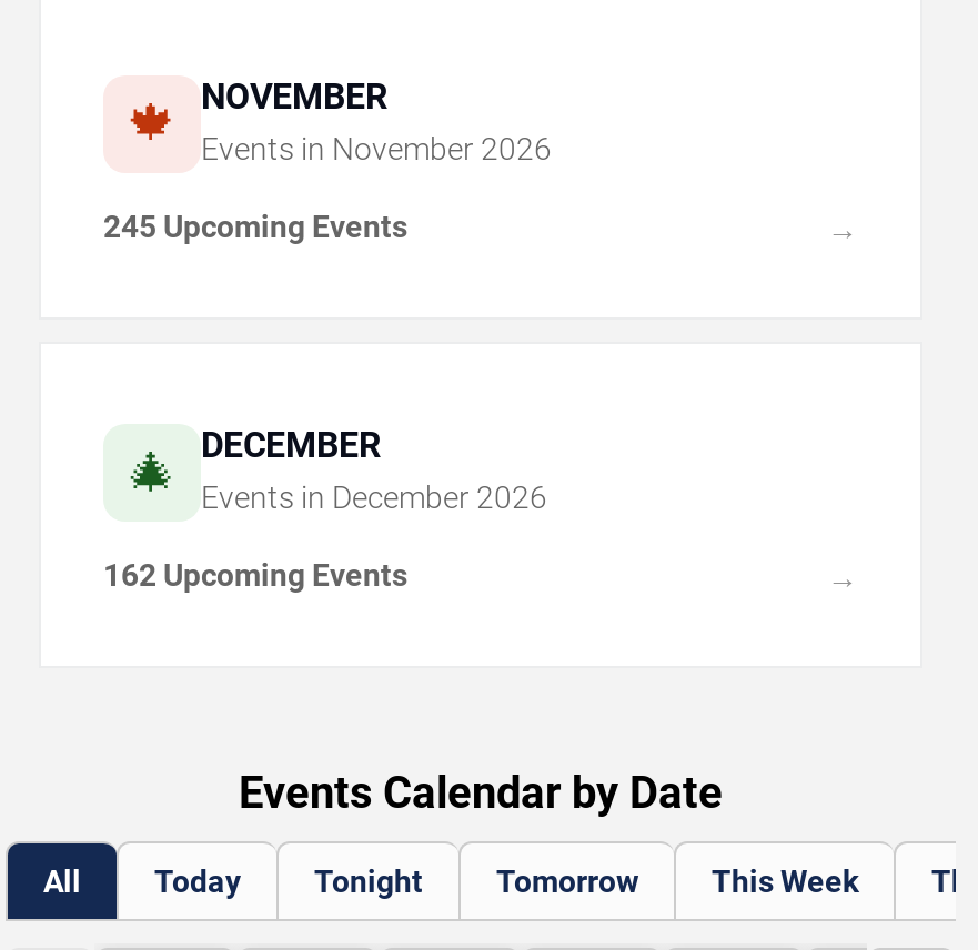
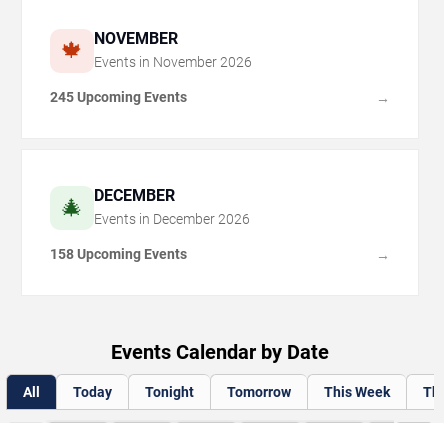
- 162 Upcoming Events
+ 158 Upcoming Events
